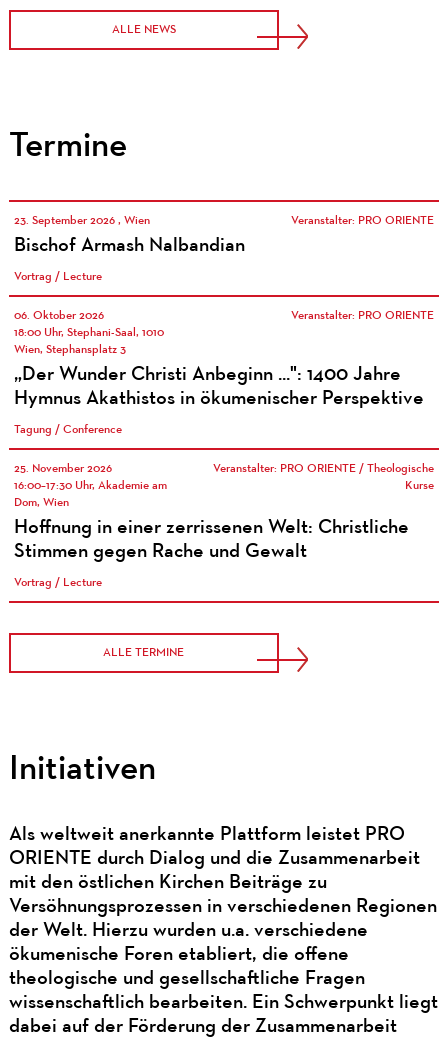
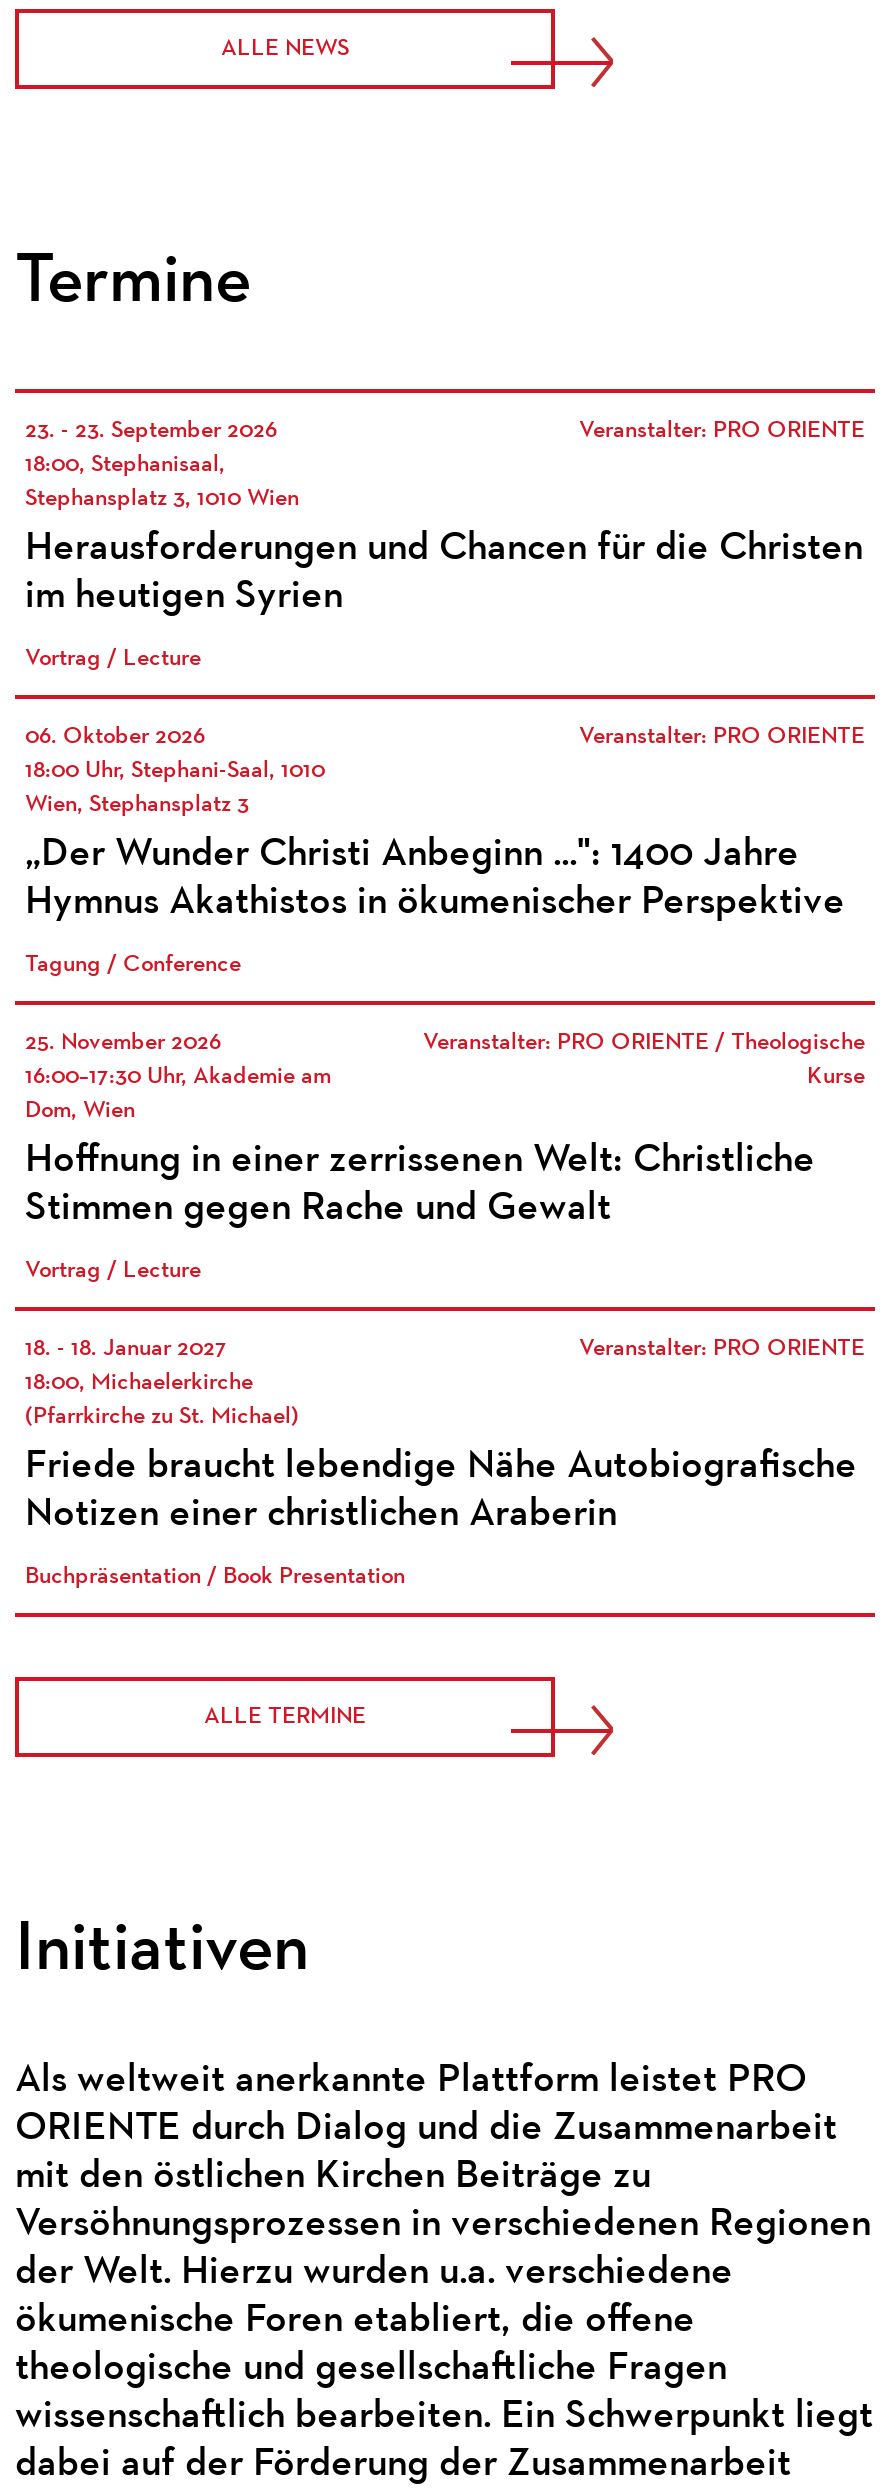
- 23. September 2026 , Wien
+ 23. - 23. September 2026
+ 18:00, Stephanisaal,
+ Stephansplatz 3, 1010 Wien

- Bischof Armash Nalbandian
+ Herausforderungen und Chancen für die Christen
+ im heutigen Syrien

+ 18. - 18. Januar 2027
+ 18:00, Michaelerkirche
+ (Pfarrkirche zu St. Michael)

+ Veranstalter: PRO ORIENTE
+ Friede braucht lebendige Nähe Autobiografische
+ Notizen einer christlichen Araberin
+ Buchpräsentation / Book Presentation
